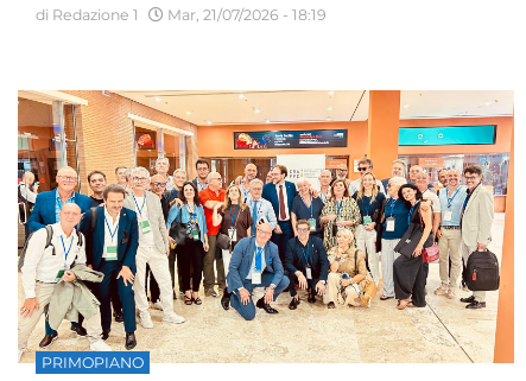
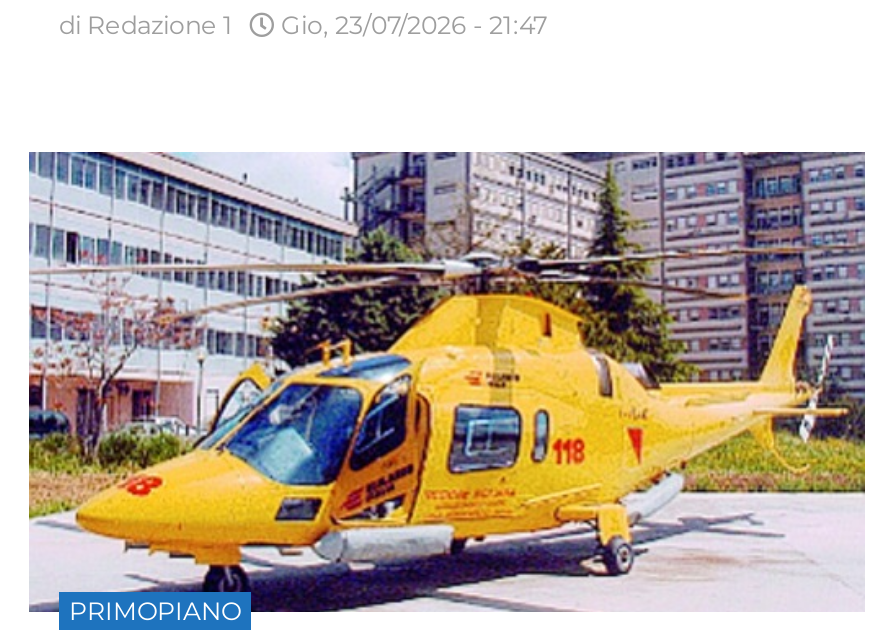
- di Redazione 1 Mar, 21/07/2026 - 18:19
+ di Redazione 1 Gio, 23/07/2026 - 21:47

- [image]
+ [image]
